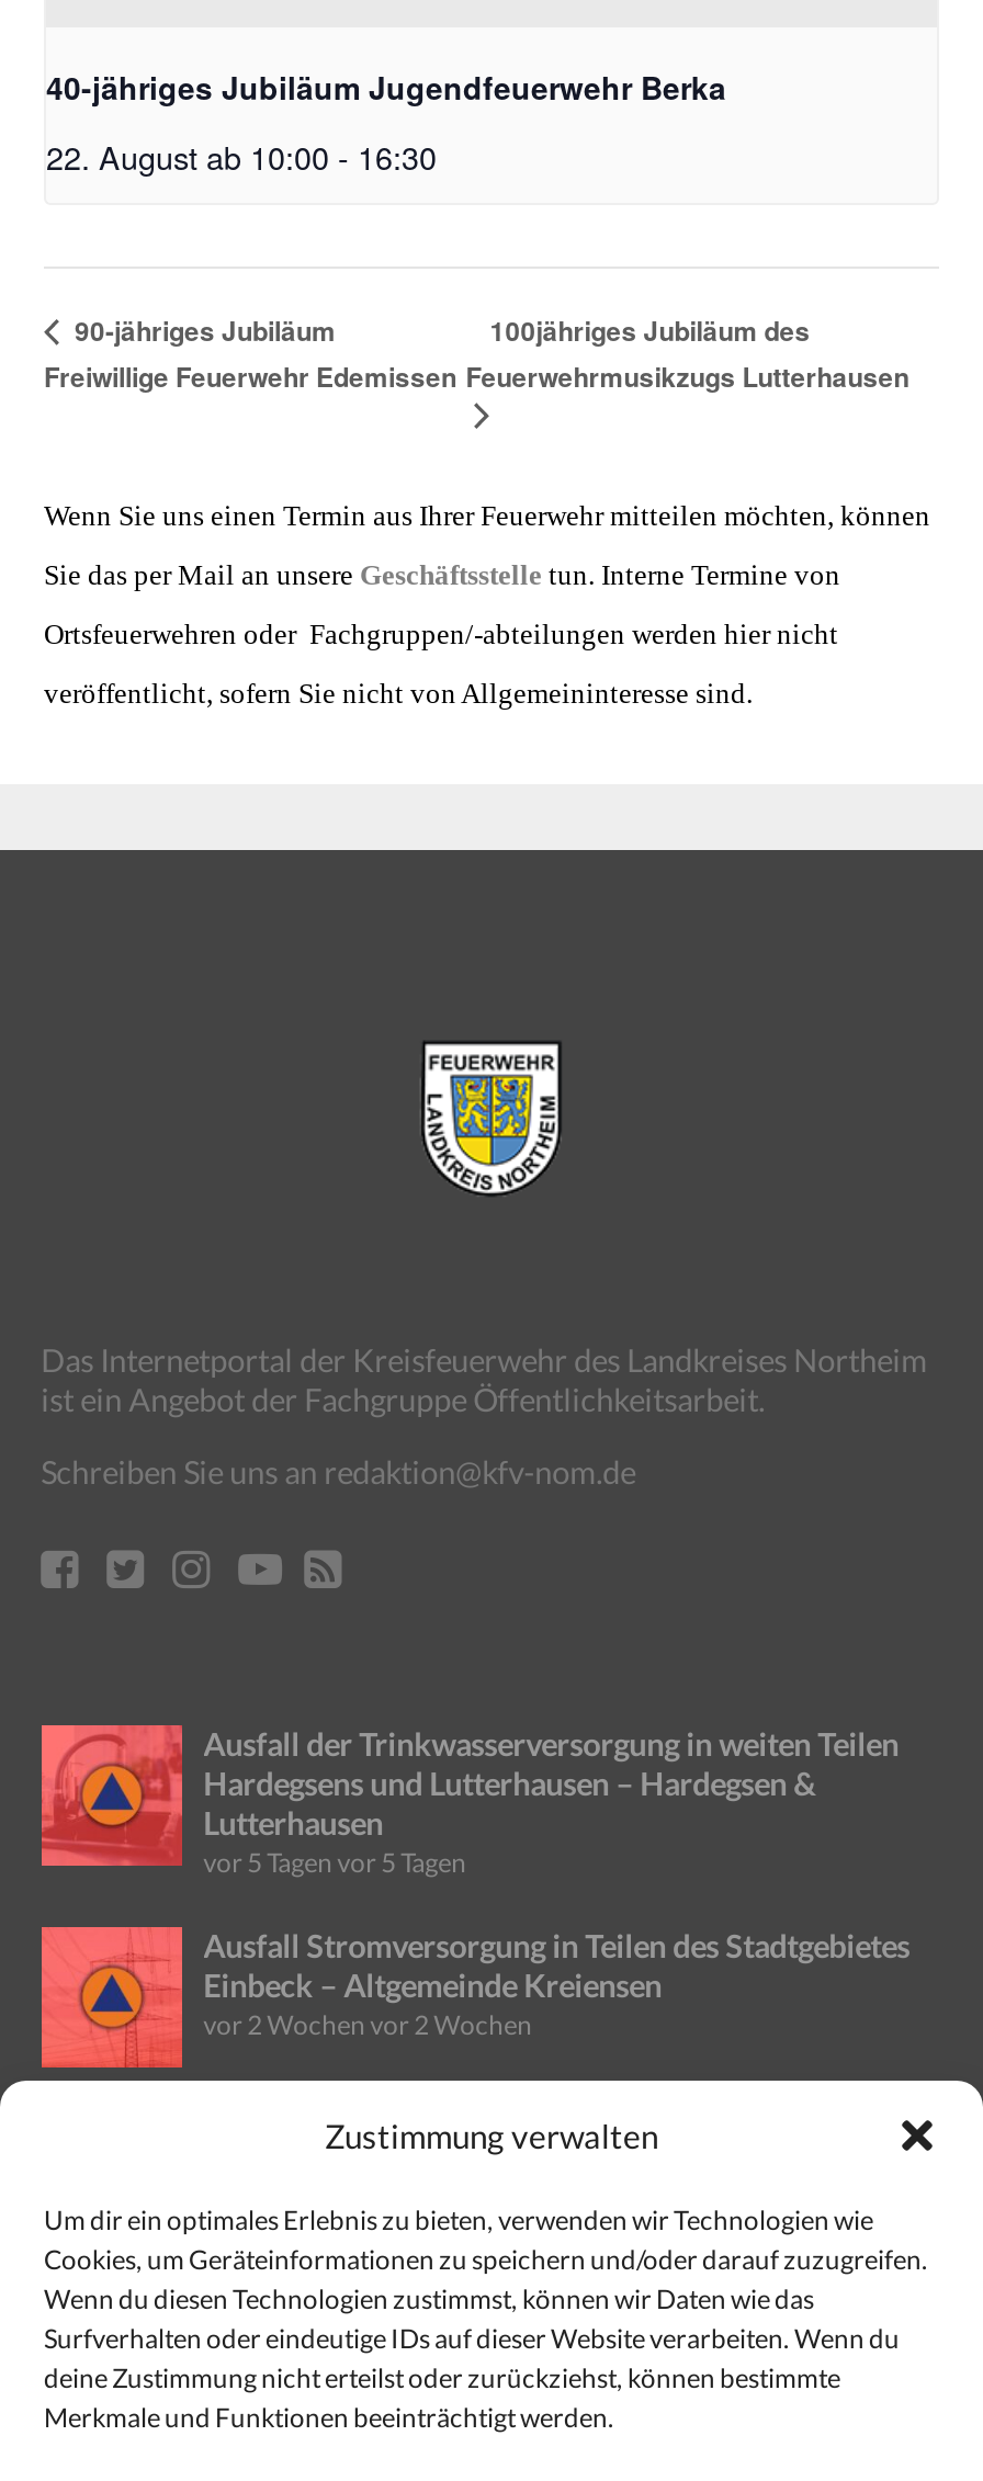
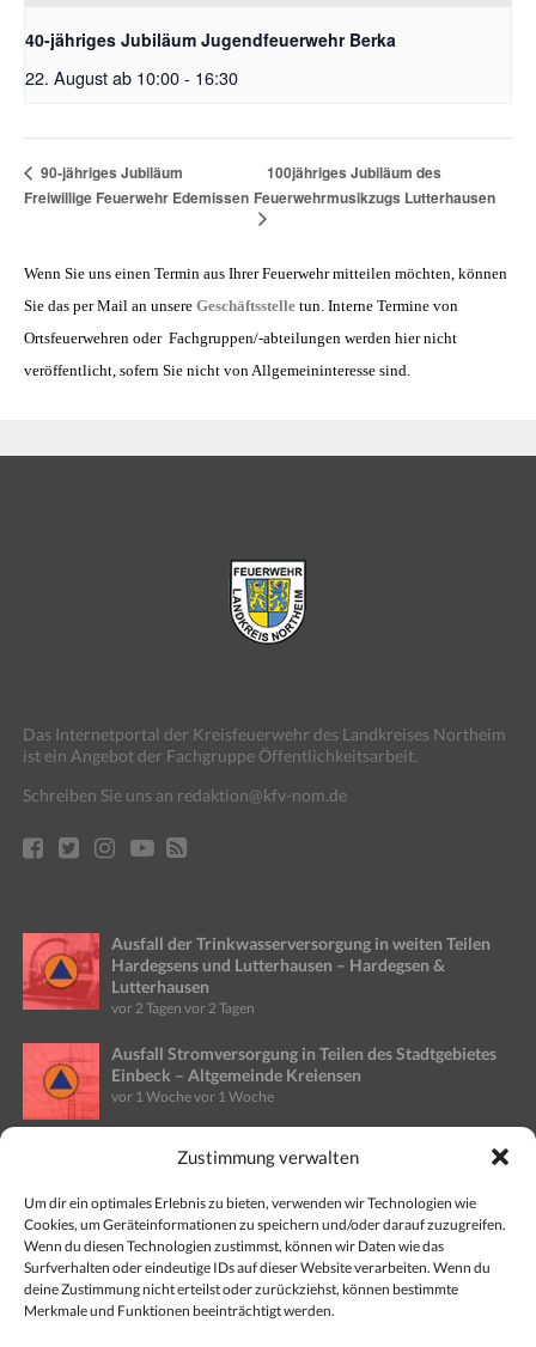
- vor 5 Tagen vor 5 Tagen
+ vor 2 Tagen vor 2 Tagen

- vor 2 Wochen vor 2 Wochen
+ vor 1 Woche vor 1 Woche
